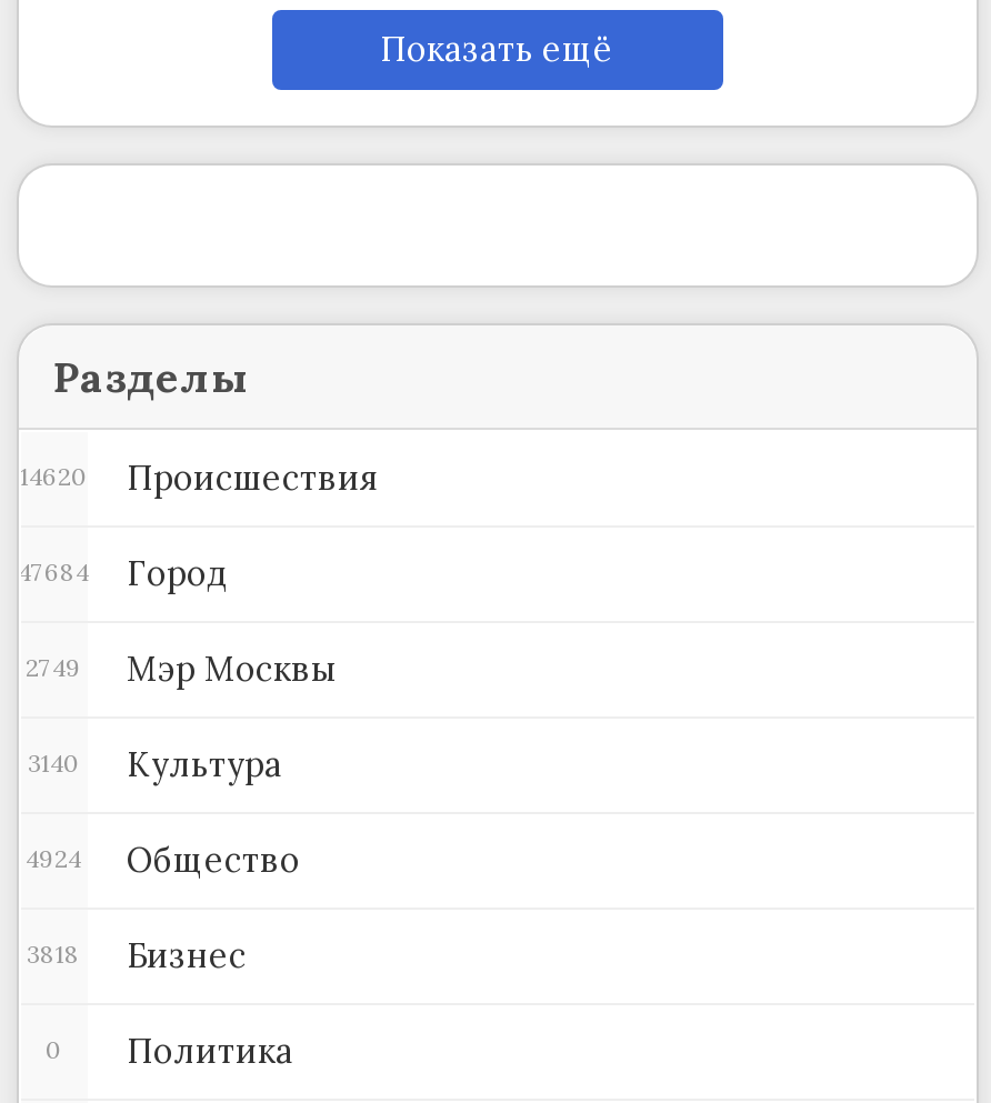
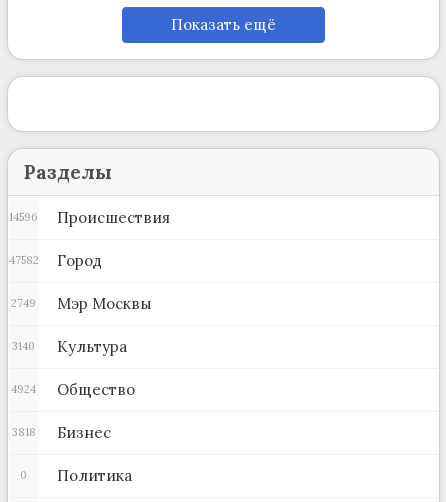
- 14620 Происшествия
+ 14596 Происшествия

- 47684 Город
+ 47582 Город
